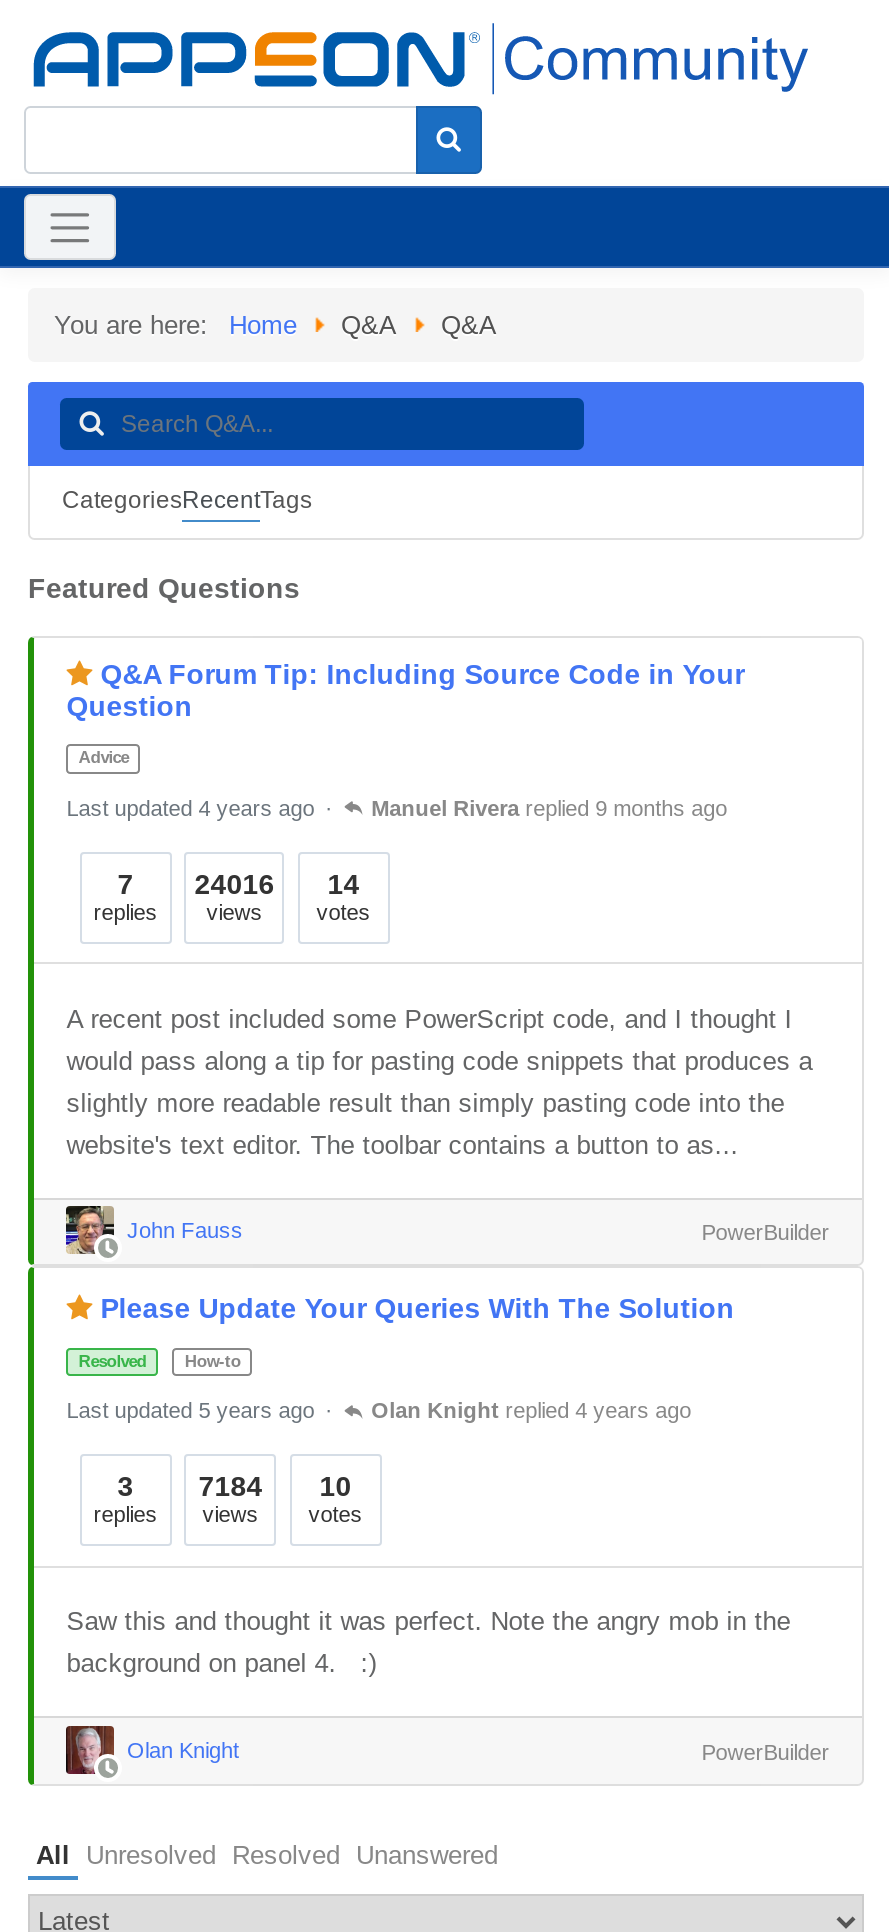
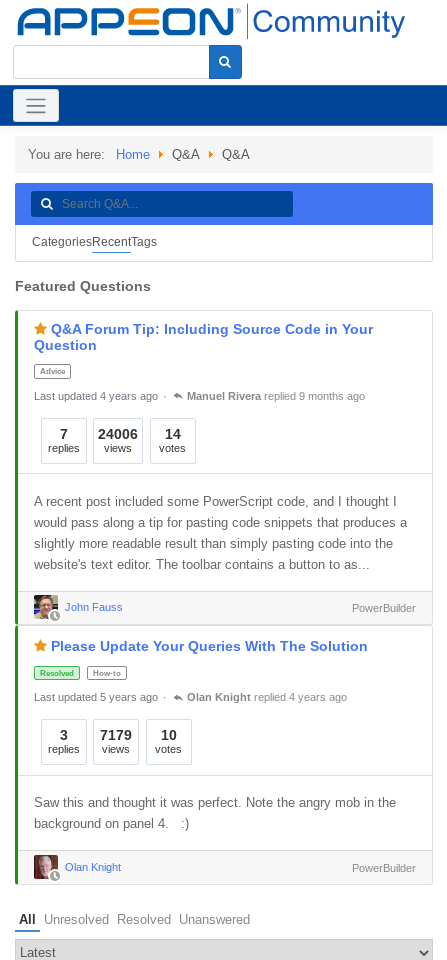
- 7 24016 14
+ 7 24006 14

- 7184 10
+ 7179 10
